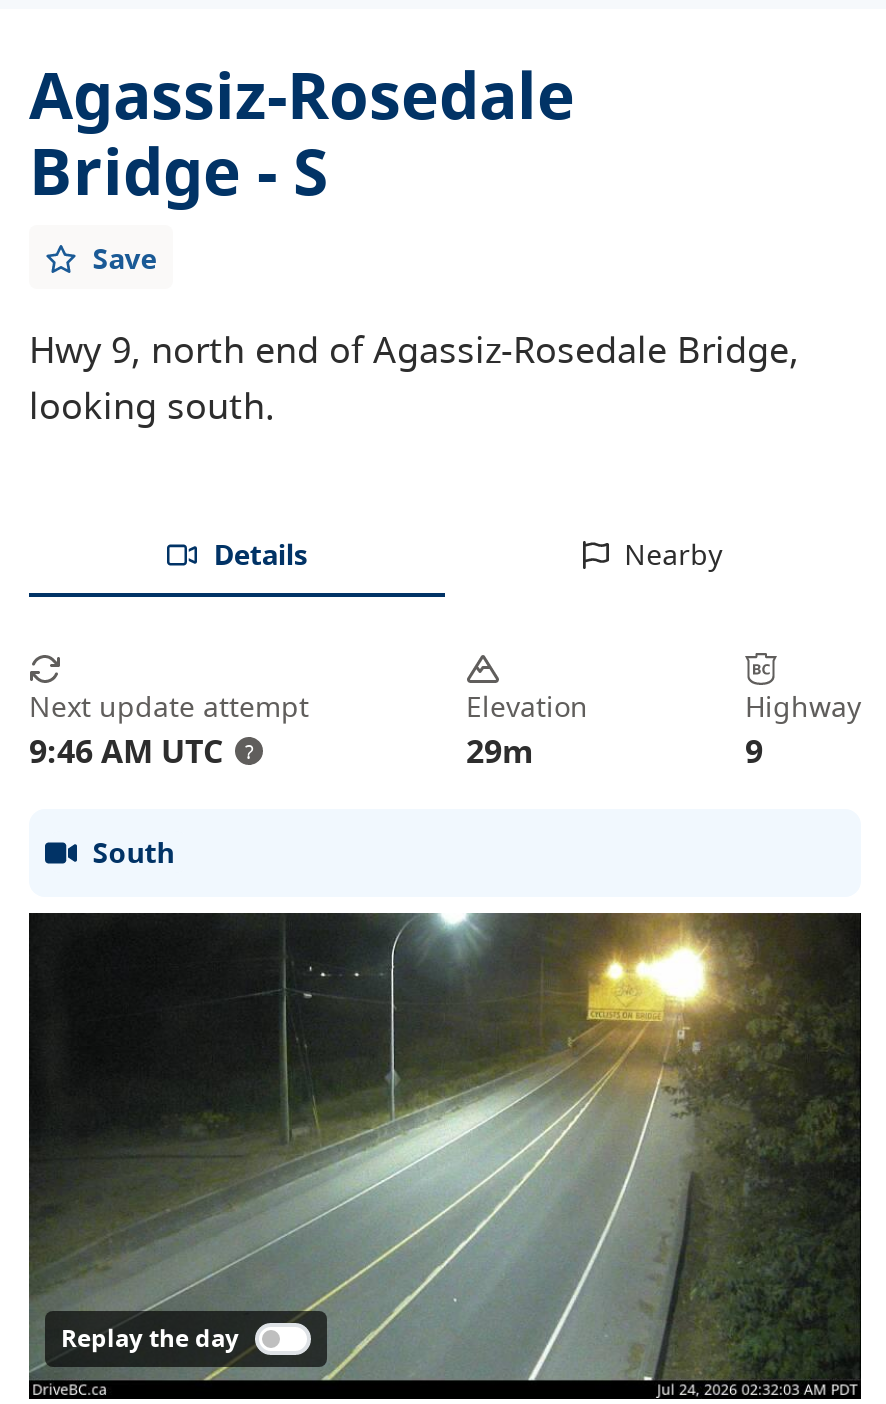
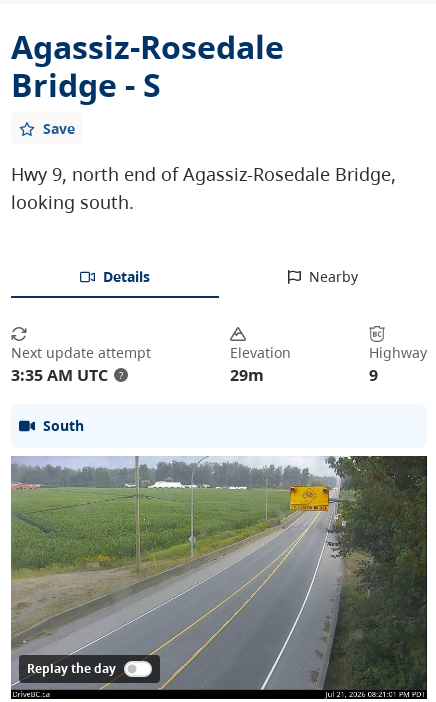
- 9:46 AM UTC
+ 3:35 AM UTC

- [image]
+ [image]
